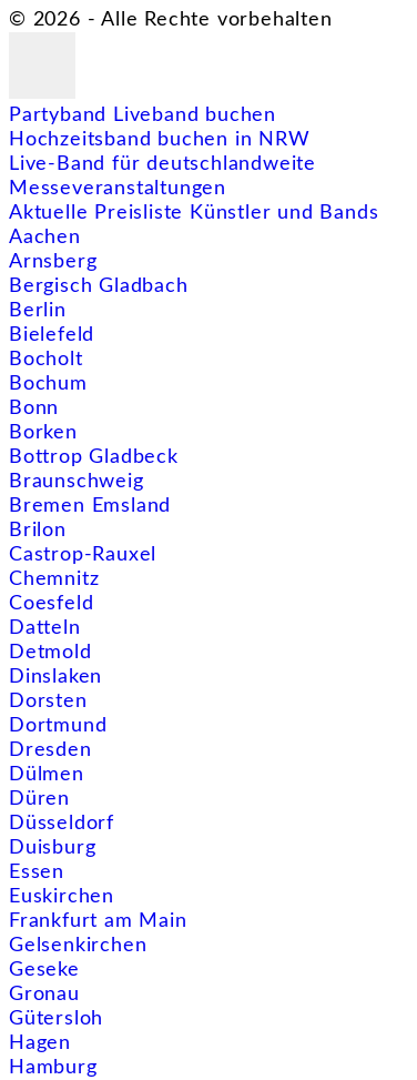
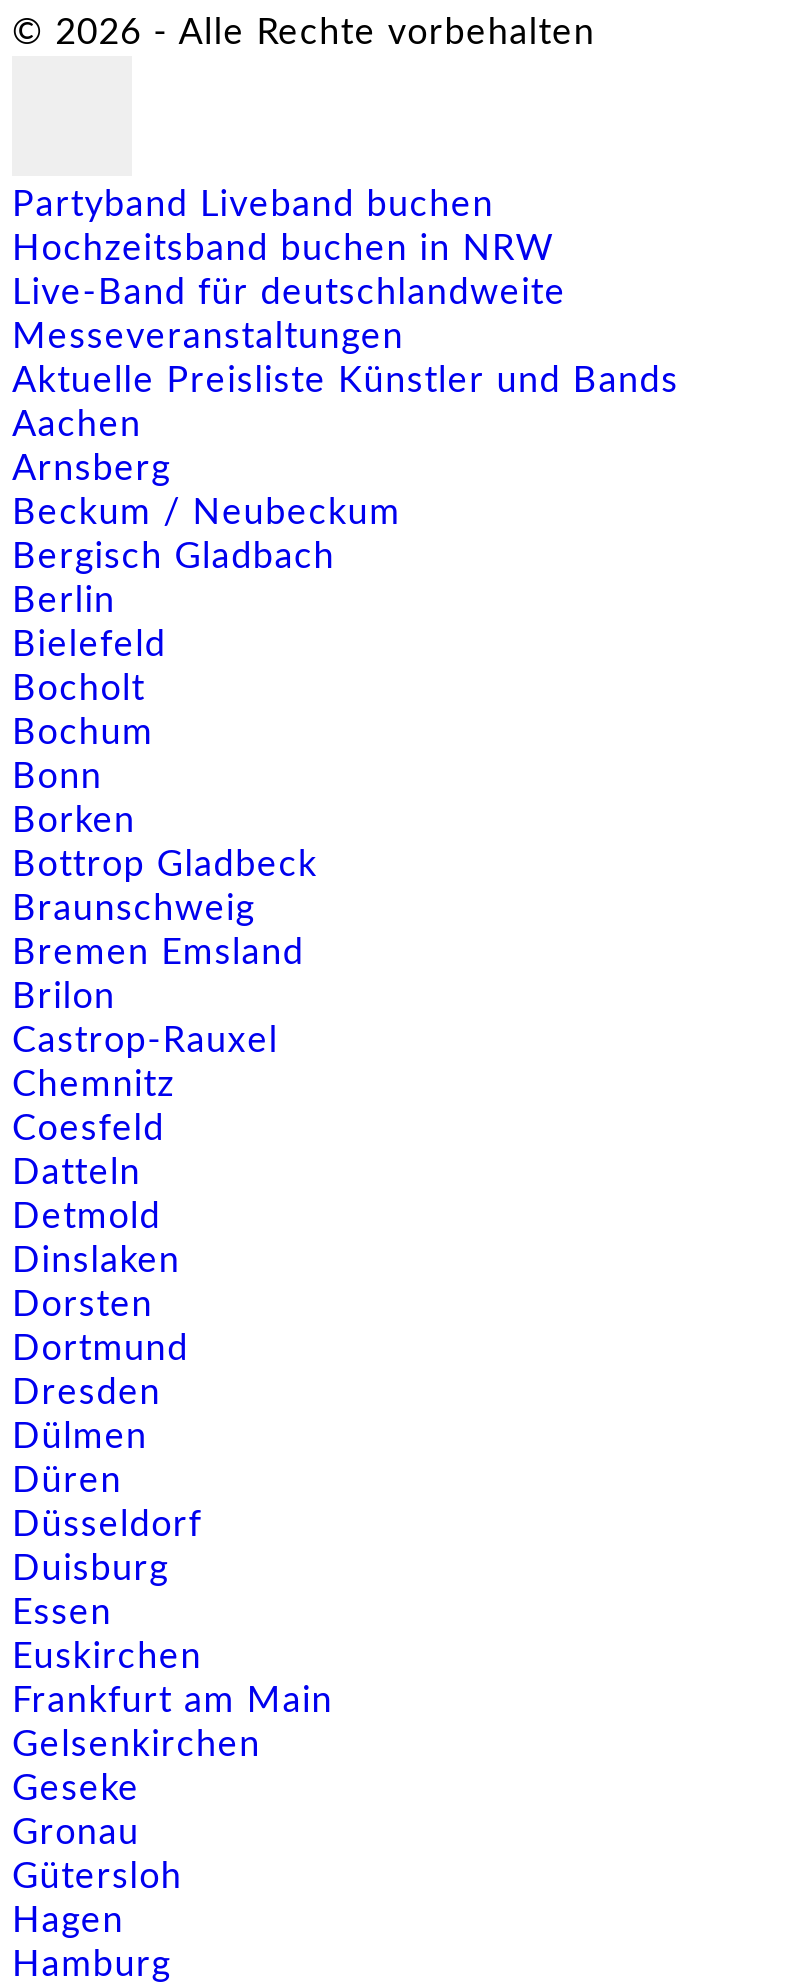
+ Beckum / Neubeckum
